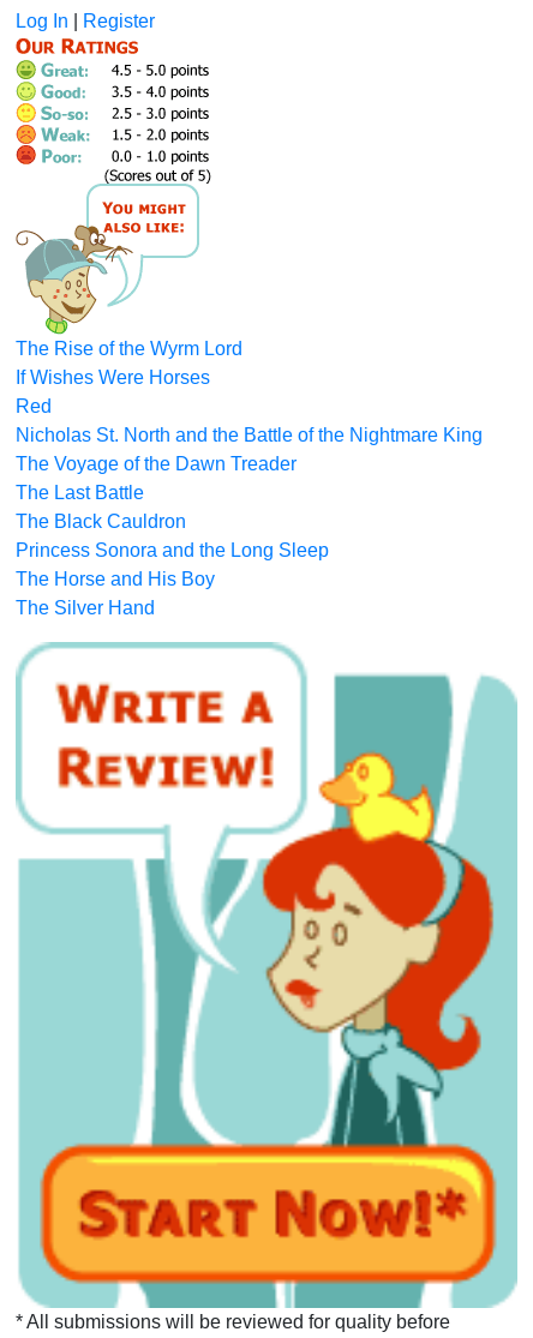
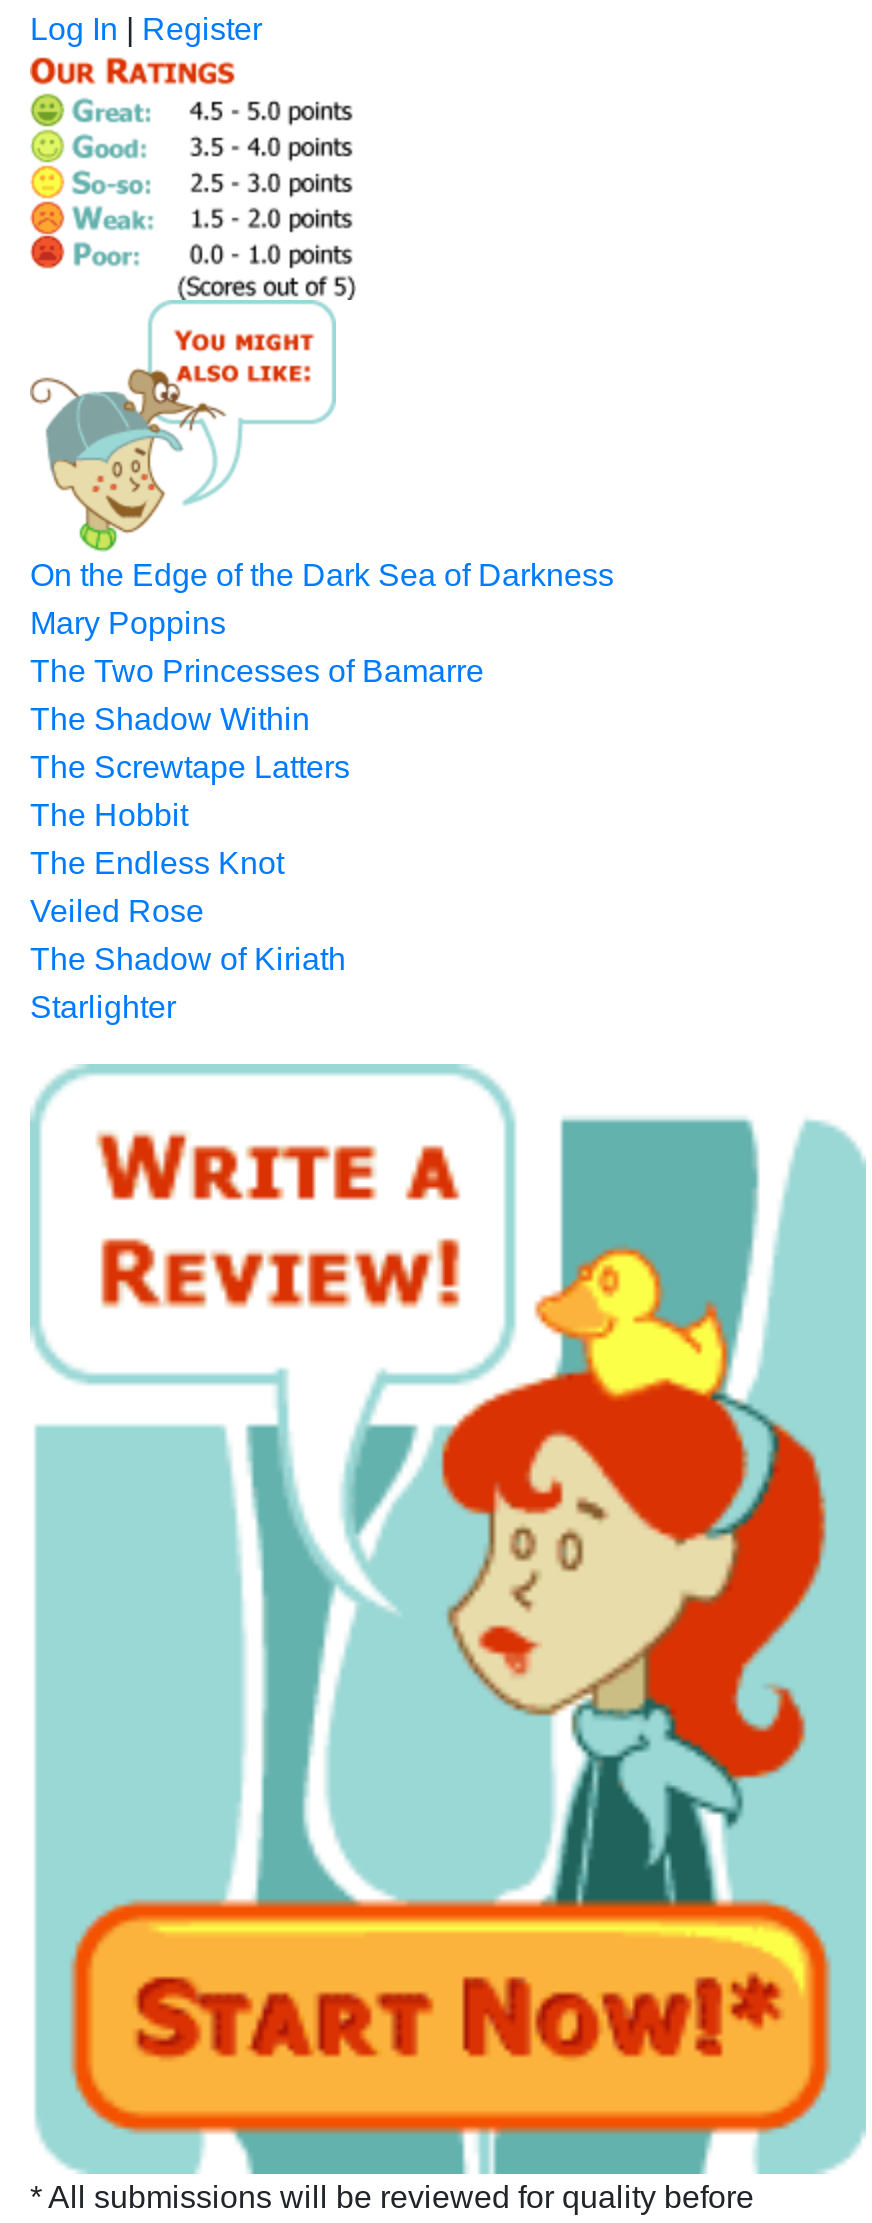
- The Rise of the Wyrm Lord
- If Wishes Were Horses
- Red
- Nicholas St. North and the Battle of the Nightmare King
- The Voyage of the Dawn Treader
- The Last Battle
- The Black Cauldron
- Princess Sonora and the Long Sleep
- The Horse and His Boy
- The Silver Hand
+ On the Edge of the Dark Sea of Darkness
+ Mary Poppins
+ The Two Princesses of Bamarre
+ The Shadow Within
+ The Screwtape Latters
+ The Hobbit
+ The Endless Knot
+ Veiled Rose
+ The Shadow of Kiriath
+ Starlighter
